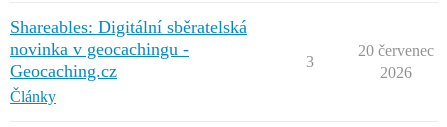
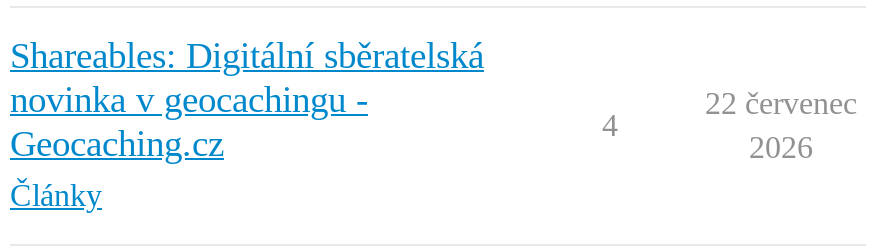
- 20 červenec
+ 22 červenec

- 3
+ 4
